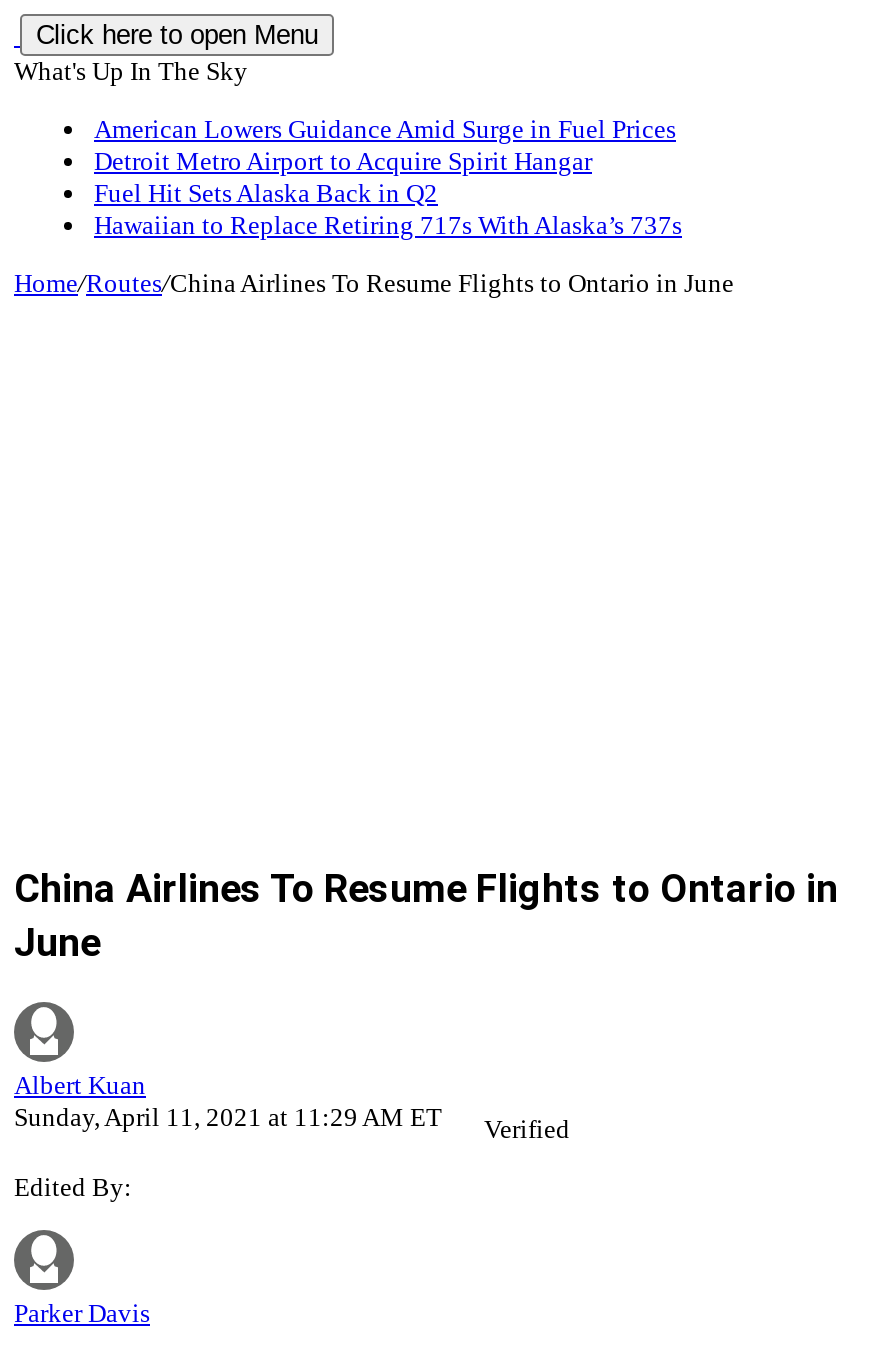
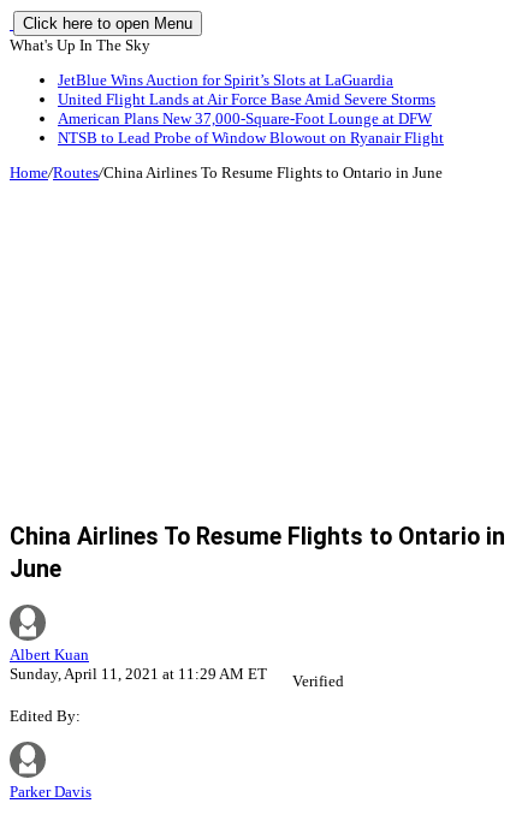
- American Lowers Guidance Amid Surge in Fuel Prices
- Detroit Metro Airport to Acquire Spirit Hangar
- Fuel Hit Sets Alaska Back in Q2
- Hawaiian to Replace Retiring 717s With Alaska’s 737s
+ JetBlue Wins Auction for Spirit’s Slots at LaGuardia
+ United Flight Lands at Air Force Base Amid Severe Storms
+ American Plans New 37,000-Square-Foot Lounge at DFW
+ NTSB to Lead Probe of Window Blowout on Ryanair Flight
